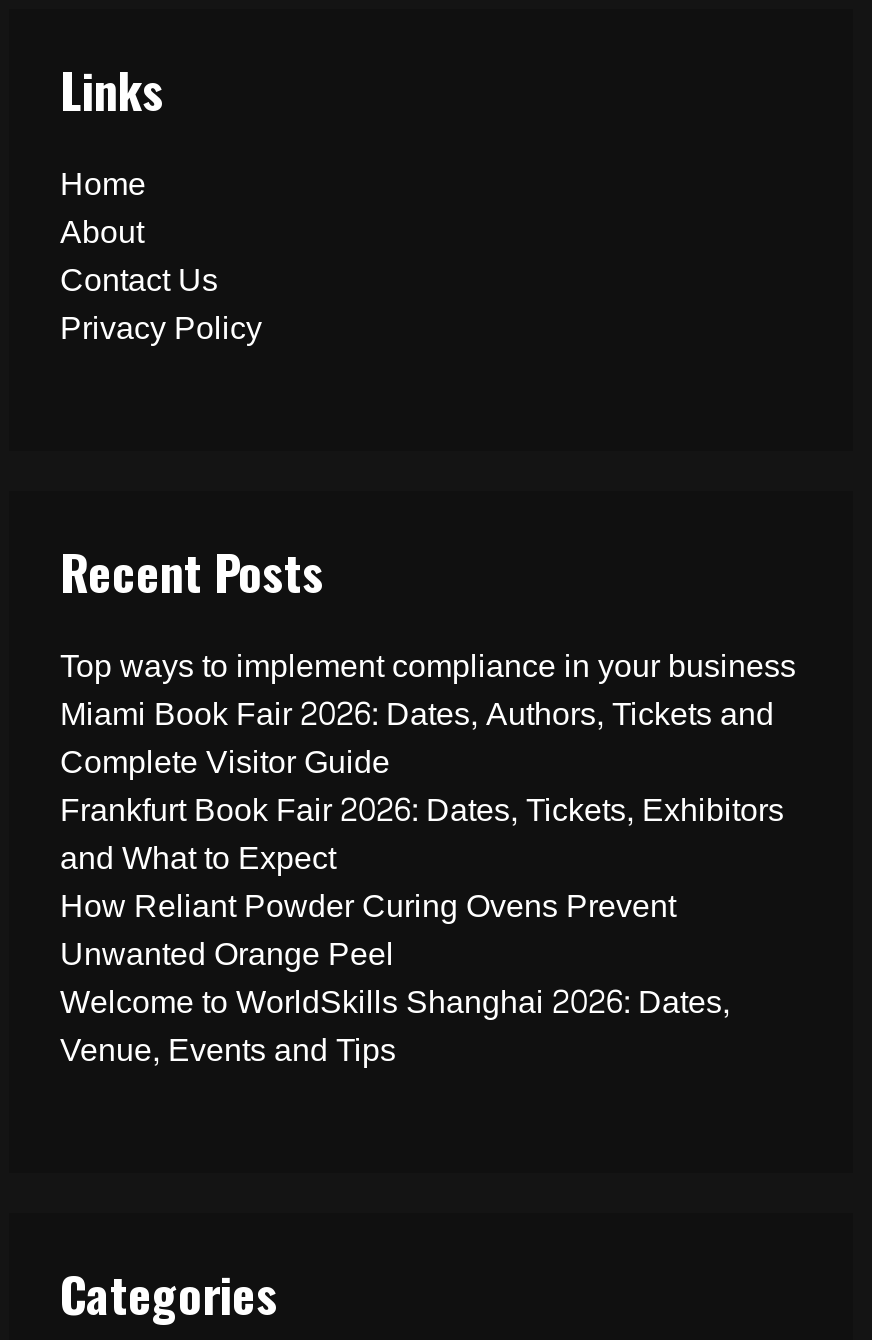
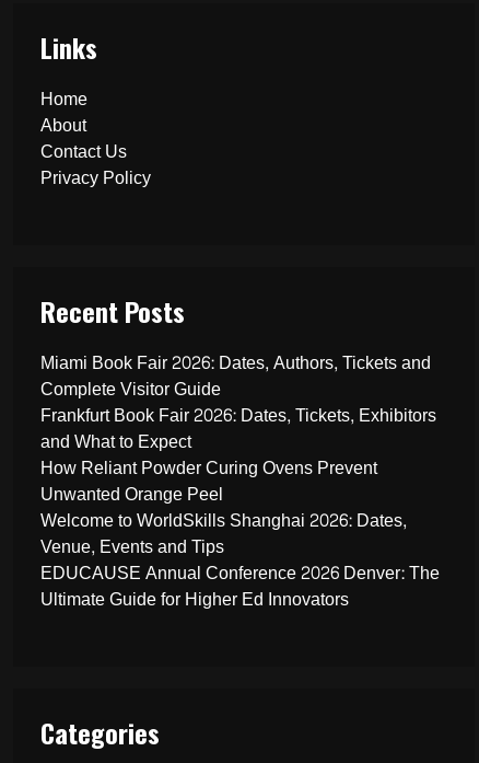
- Top ways to implement compliance in your business

moved up: Miami Book Fair 2026: Dates, Authors, Tickets and | Complete Visitor Guide | Frankfurt Book Fair 2026: Dates, Tickets, Exhibitors | and What to Expect | How Reliant Powder Curing Ovens Prevent | Unwanted Orange Peel | Welcome to WorldSkills Shanghai 2026: Dates, | Venue, Events and Tips

+ EDUCAUSE Annual Conference 2026 Denver: The
+ Ultimate Guide for Higher Ed Innovators
